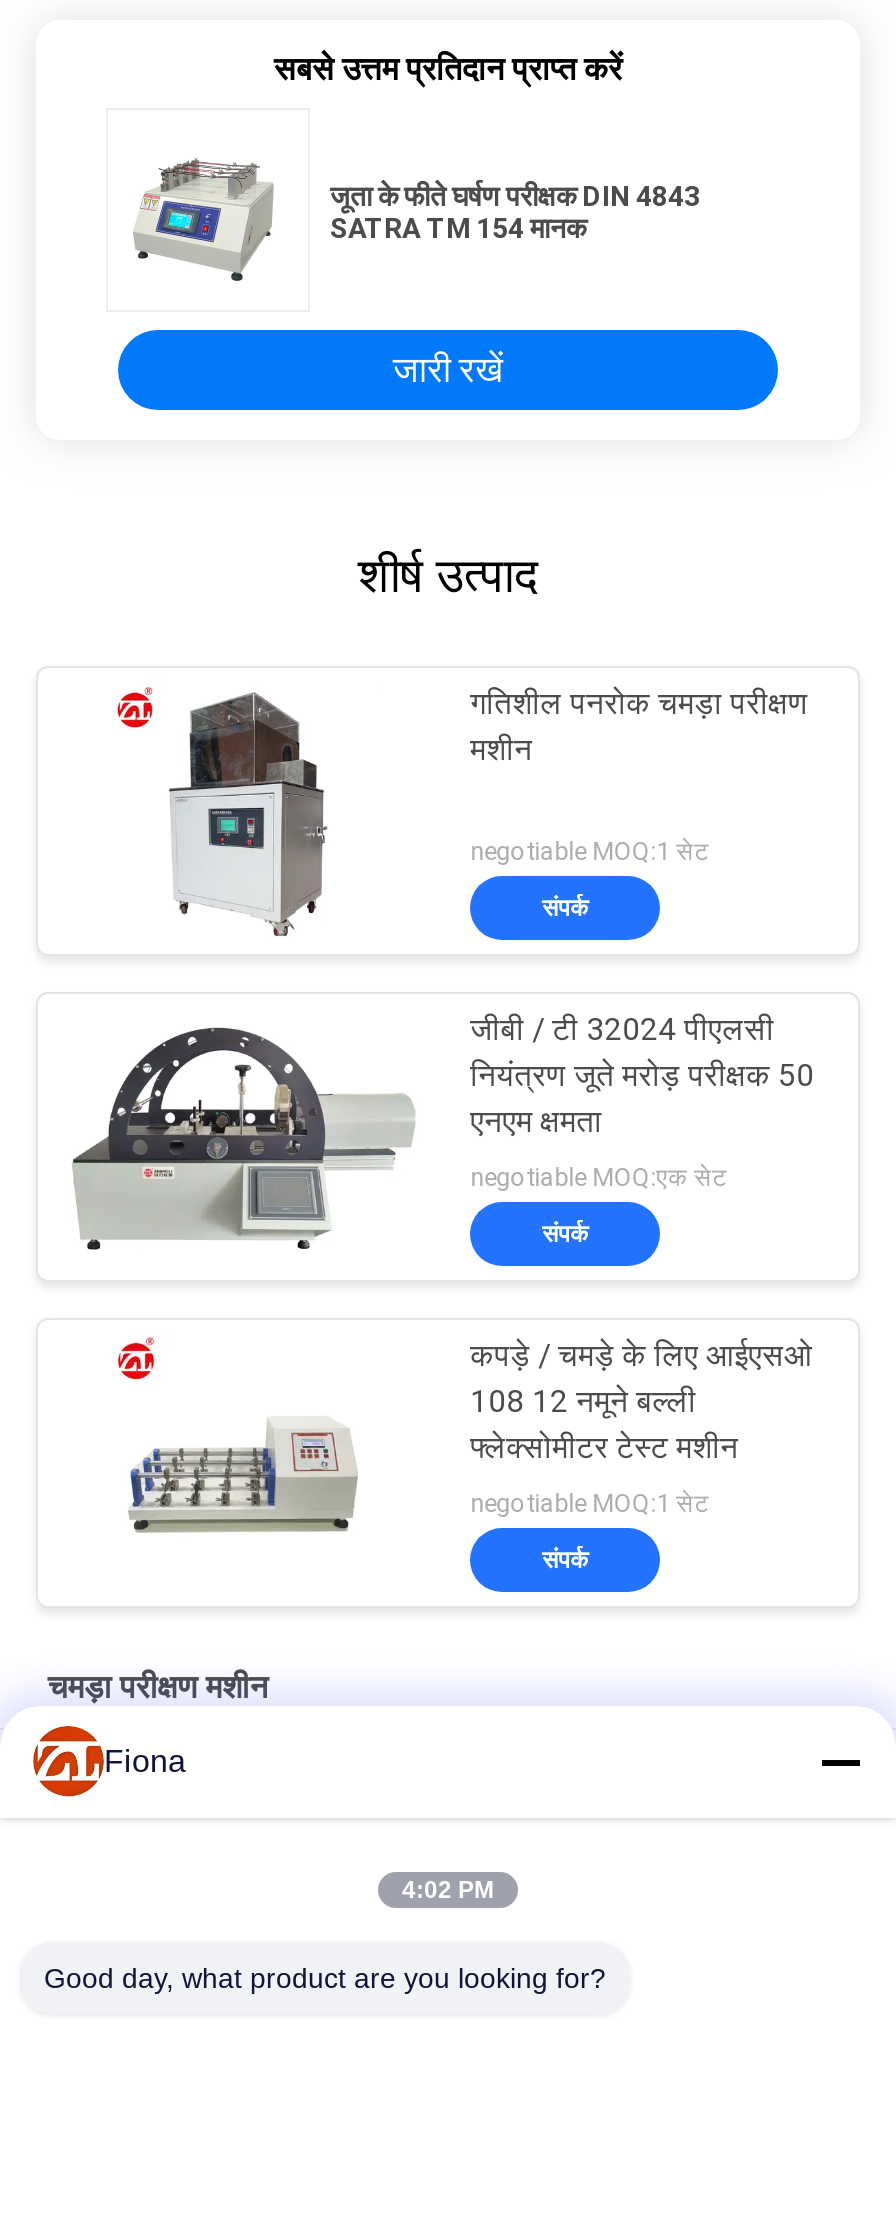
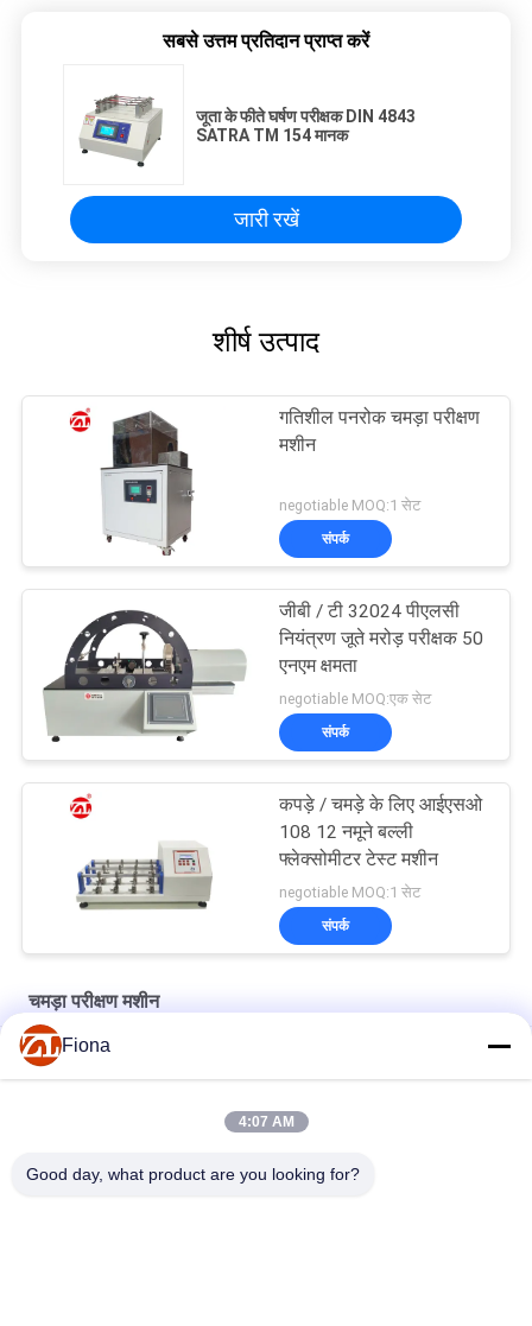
- 4:02 PM
+ 4:07 AM
